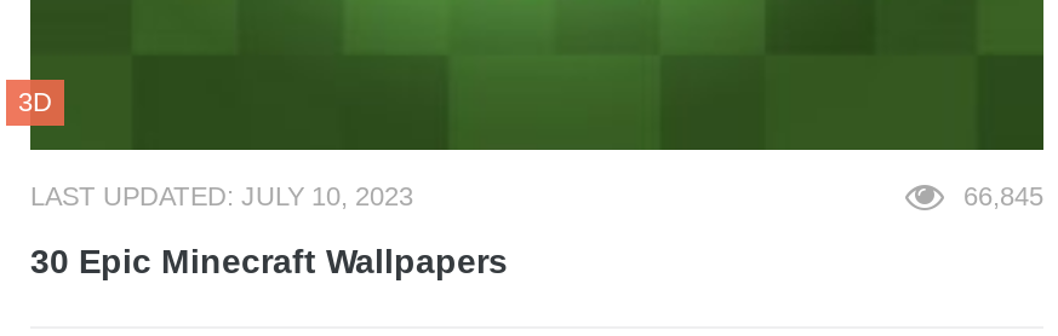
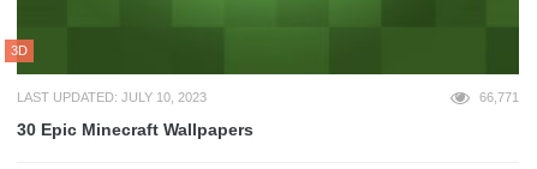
- 66,845
+ 66,771
